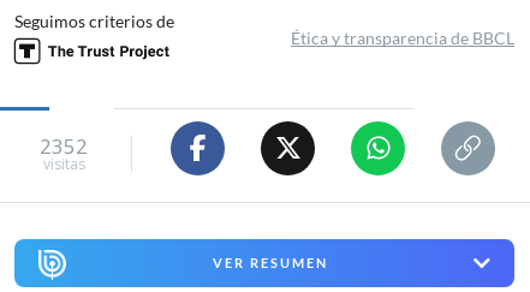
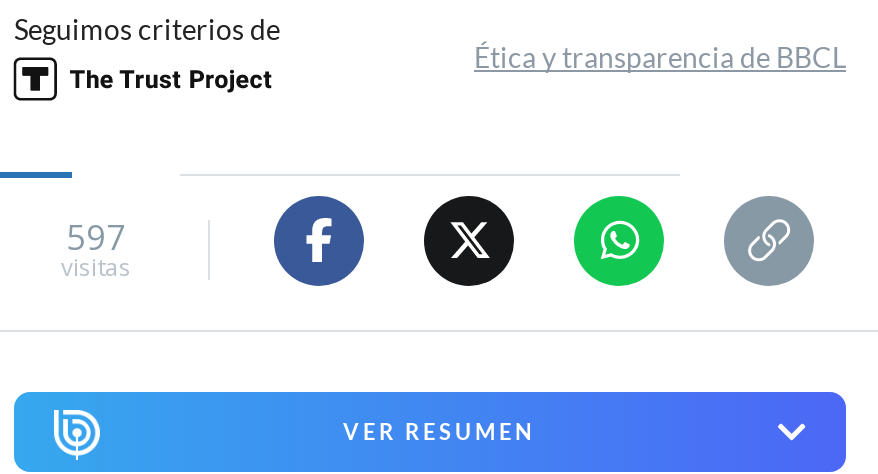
- 2352
+ 597
